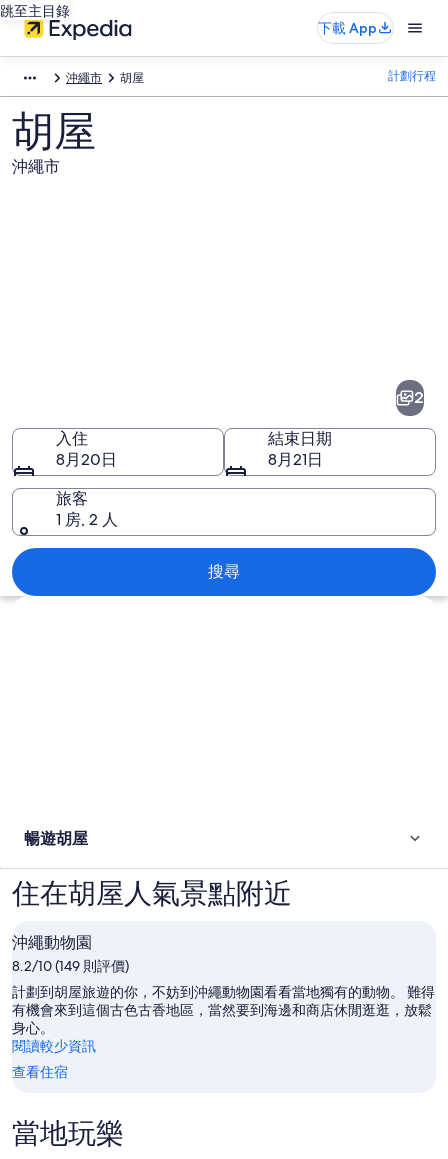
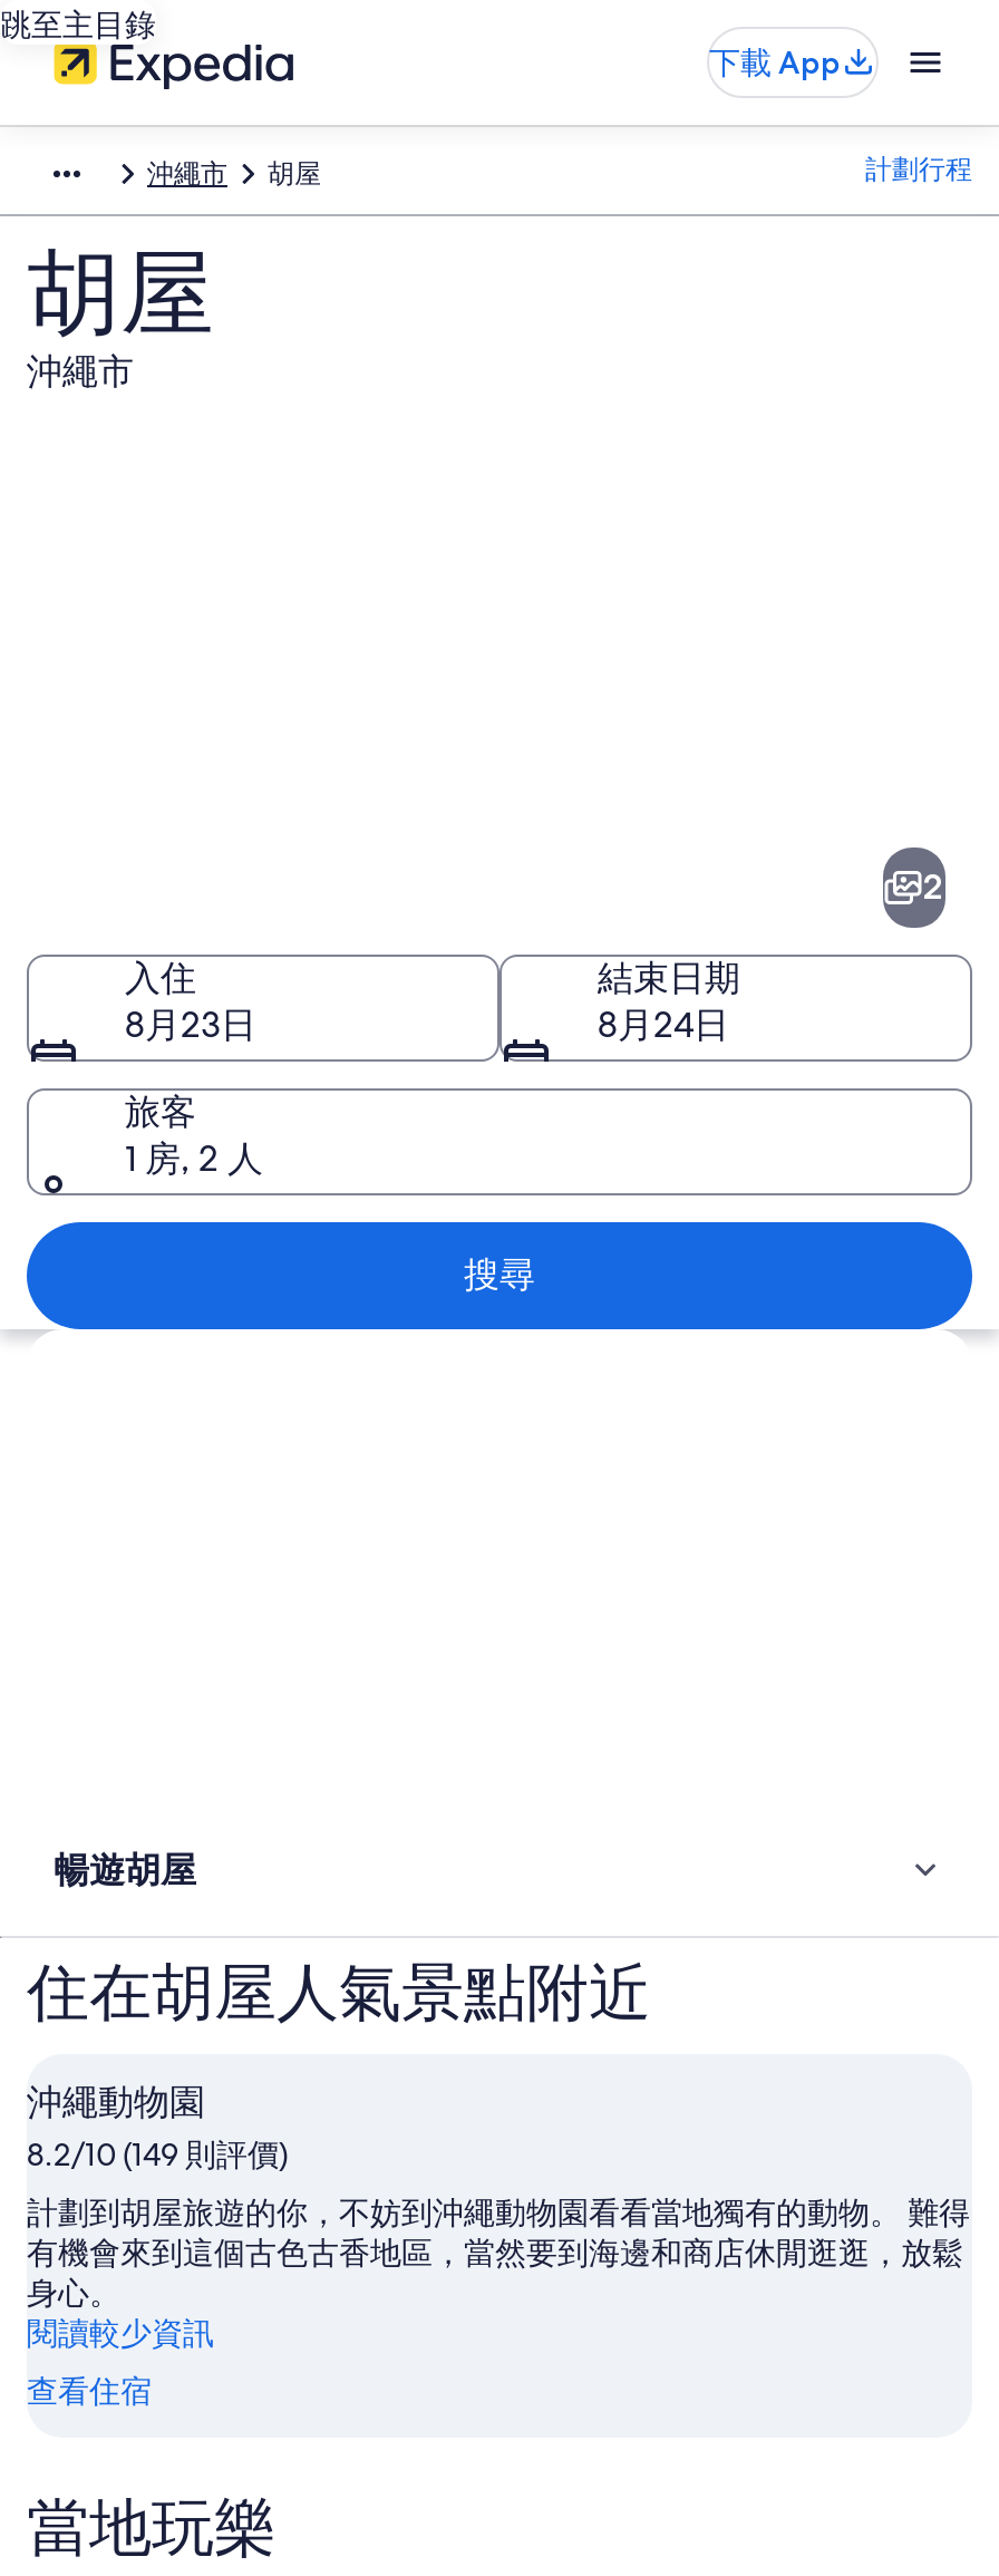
- 8月20日
+ 8月23日

- 8月21日
+ 8月24日
